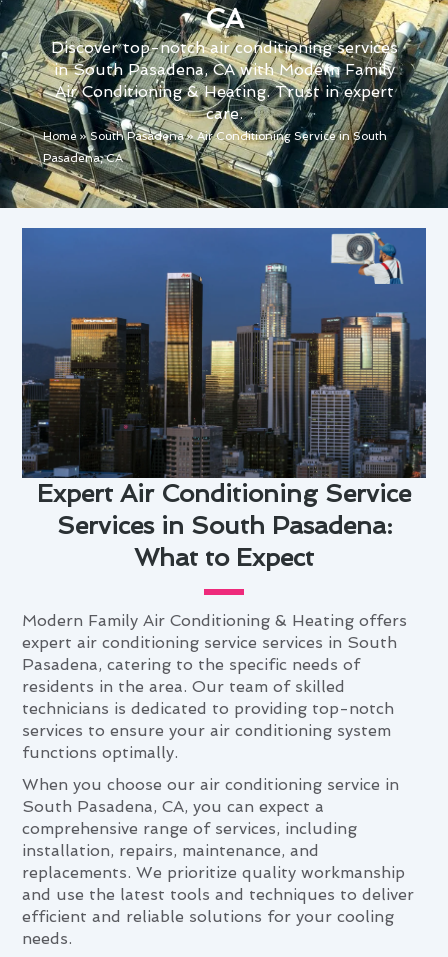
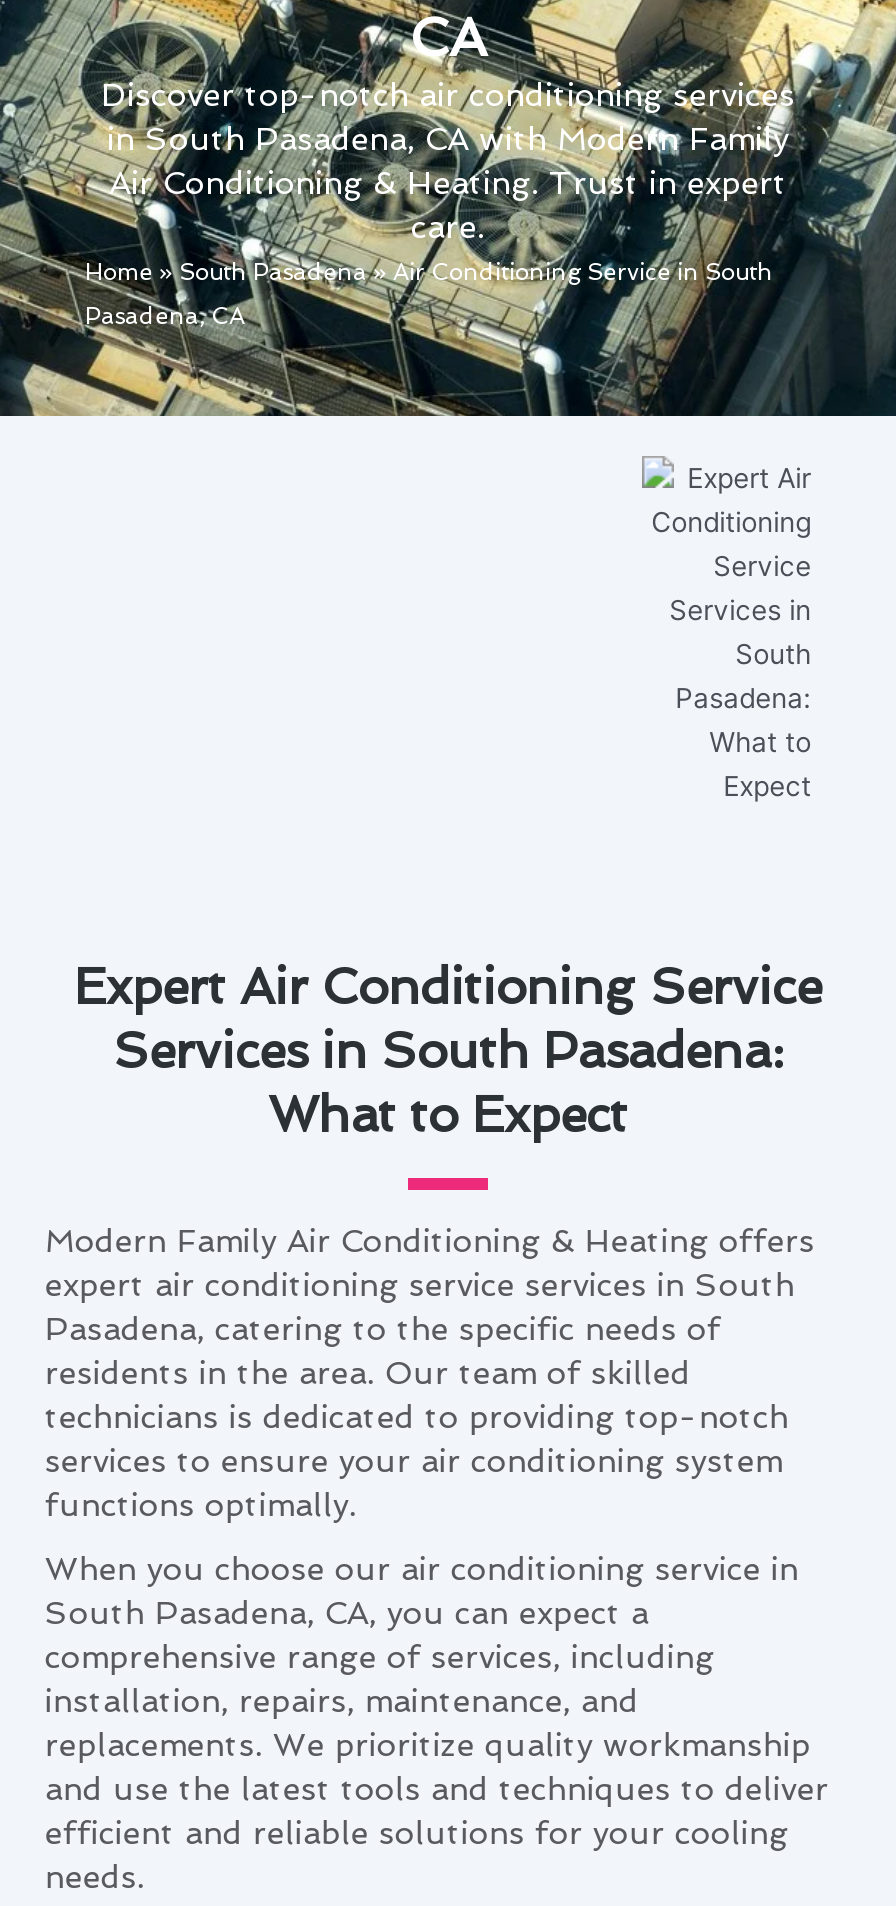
- [image]
